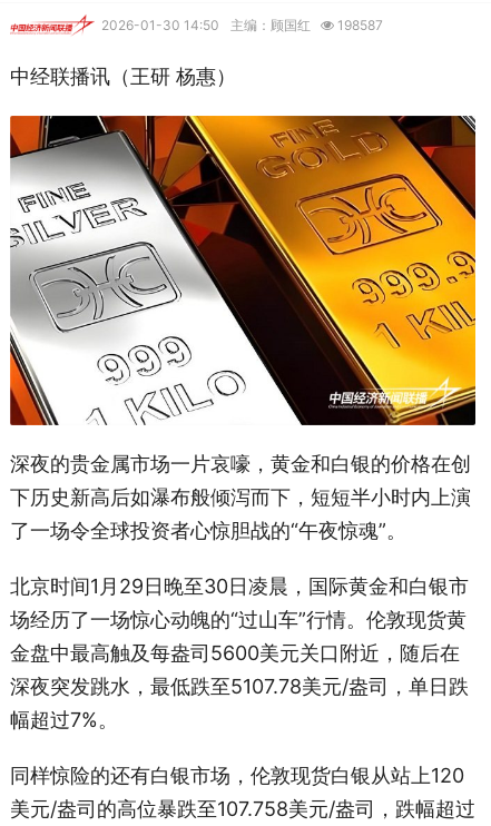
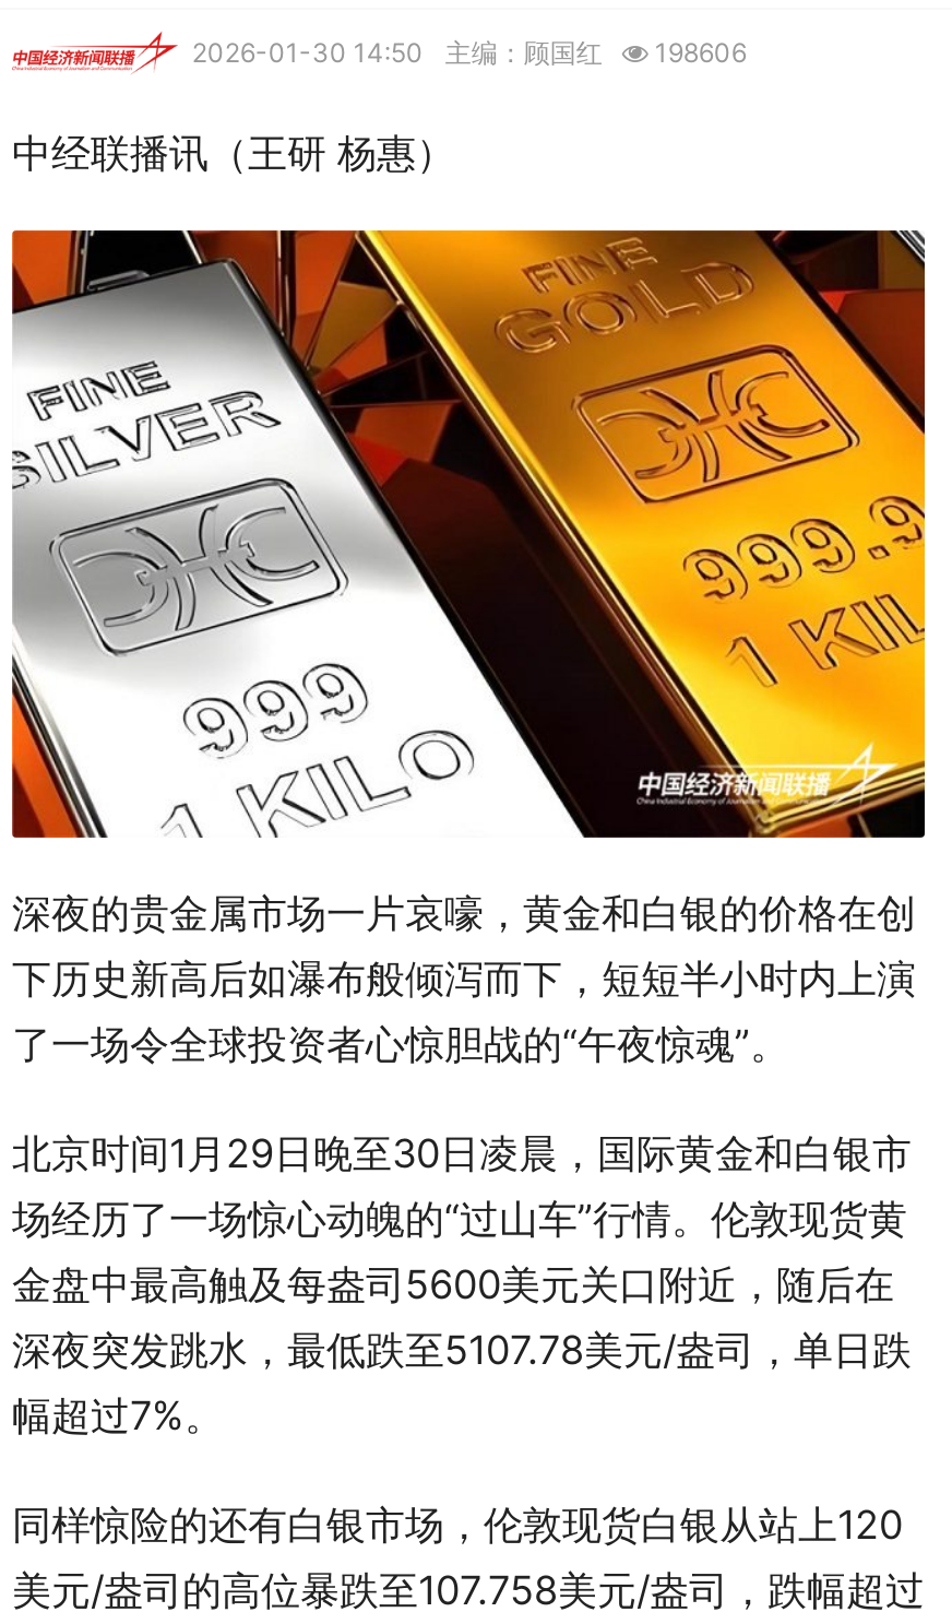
- 2026-01-30 14:50 主编：顾国红 198587
+ 2026-01-30 14:50 主编：顾国红 198606
